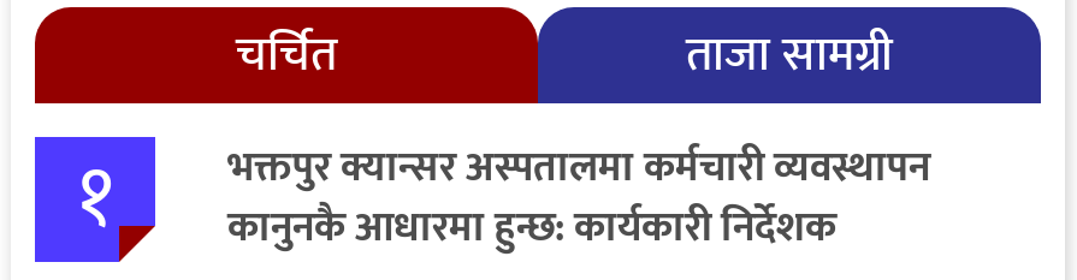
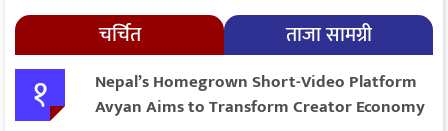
- भक्तपुर क्यान्सर अस्पतालमा कर्मचारी व्यवस्थापन
- कानुनकै आधारमा हुन्छ: कार्यकारी निर्देशक
+ Nepal’s Homegrown Short-Video Platform
+ Avyan Aims to Transform Creator Economy
